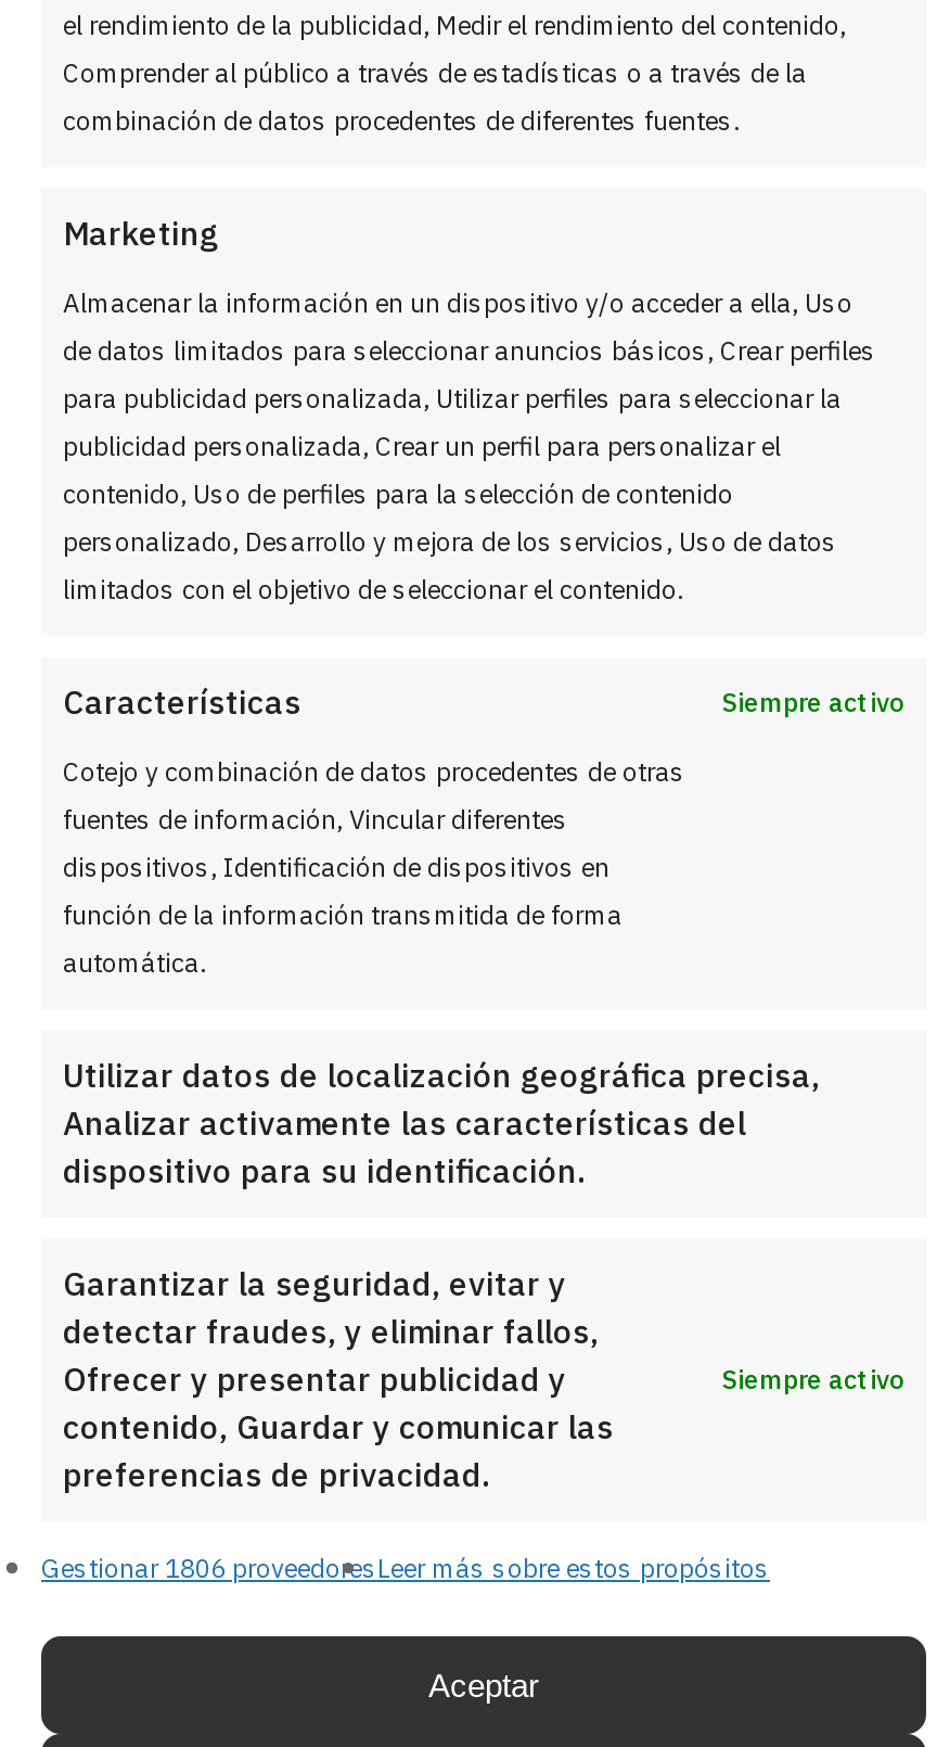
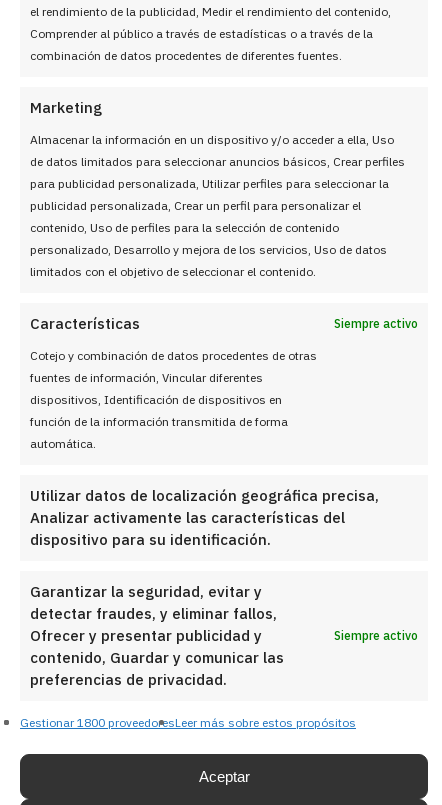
- Gestionar 1806 proveedores Leer más sobre estos propósitos
+ Gestionar 1800 proveedores Leer más sobre estos propósitos
